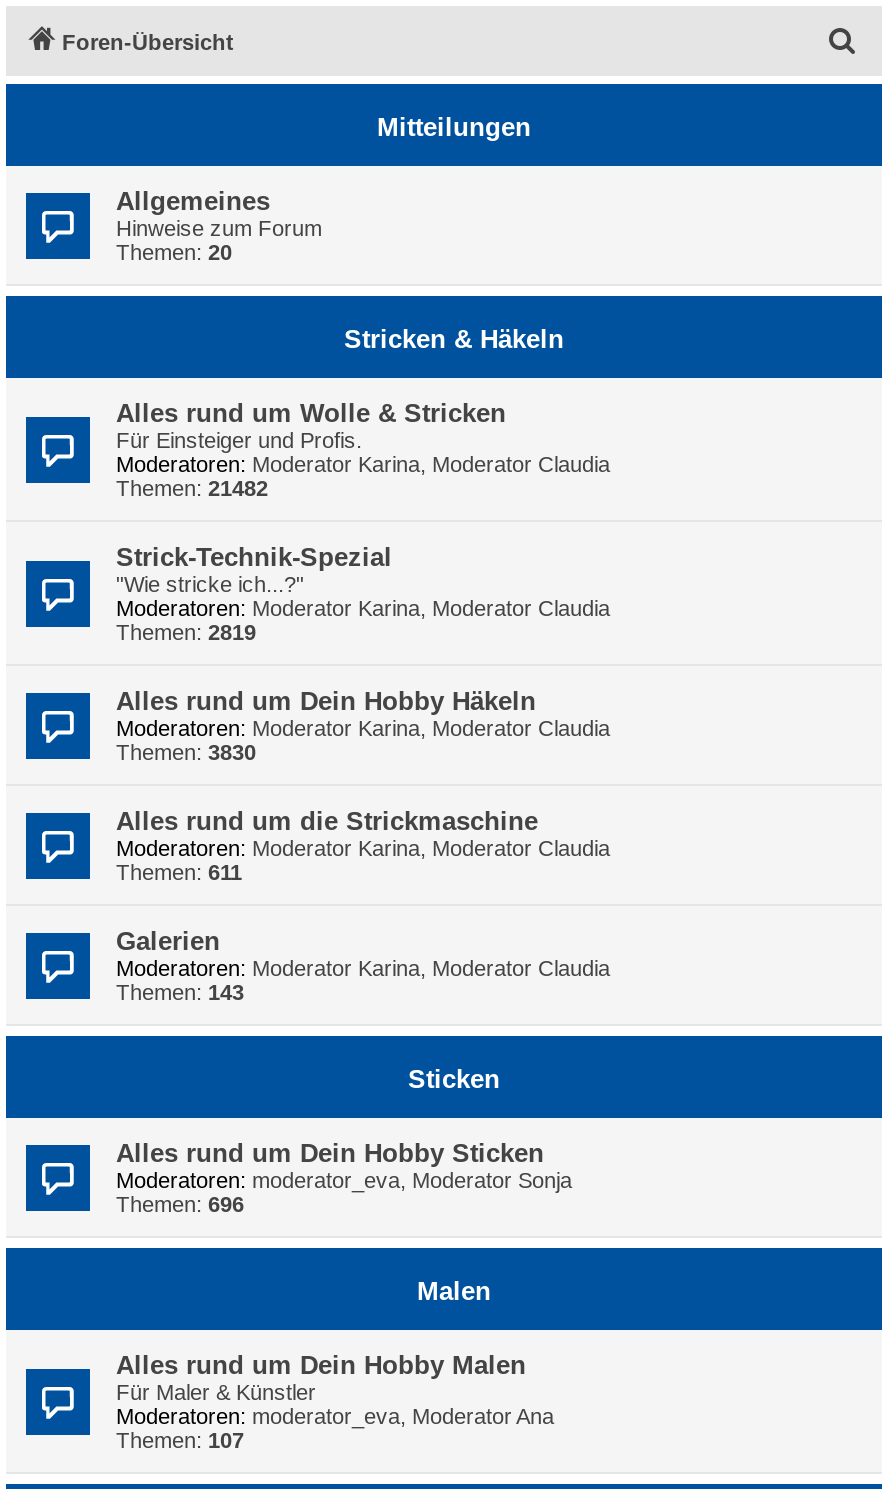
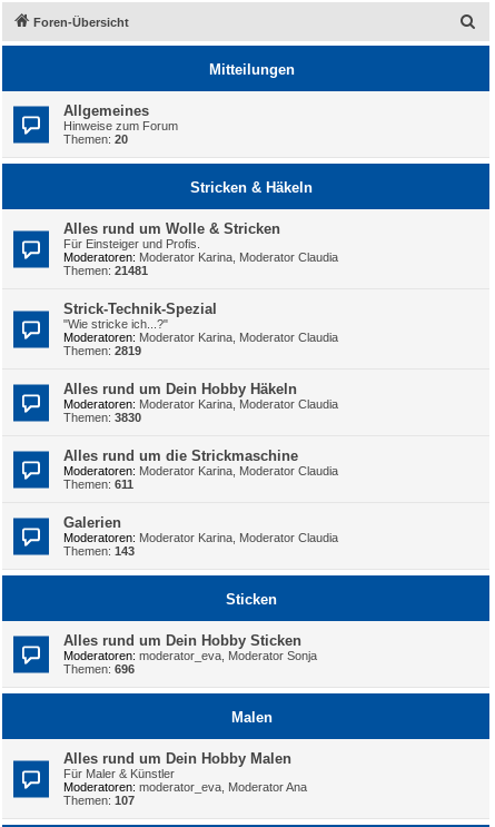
- Themen: 21482
+ Themen: 21481
